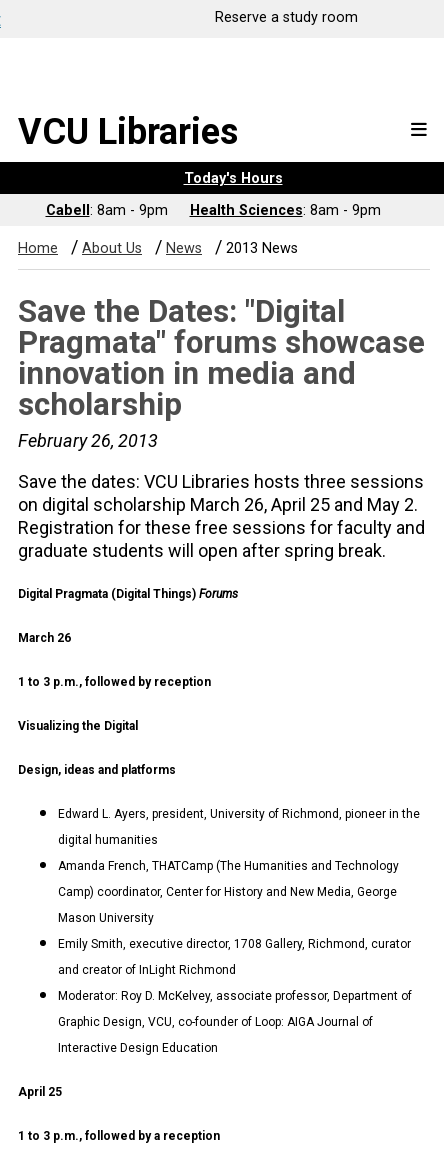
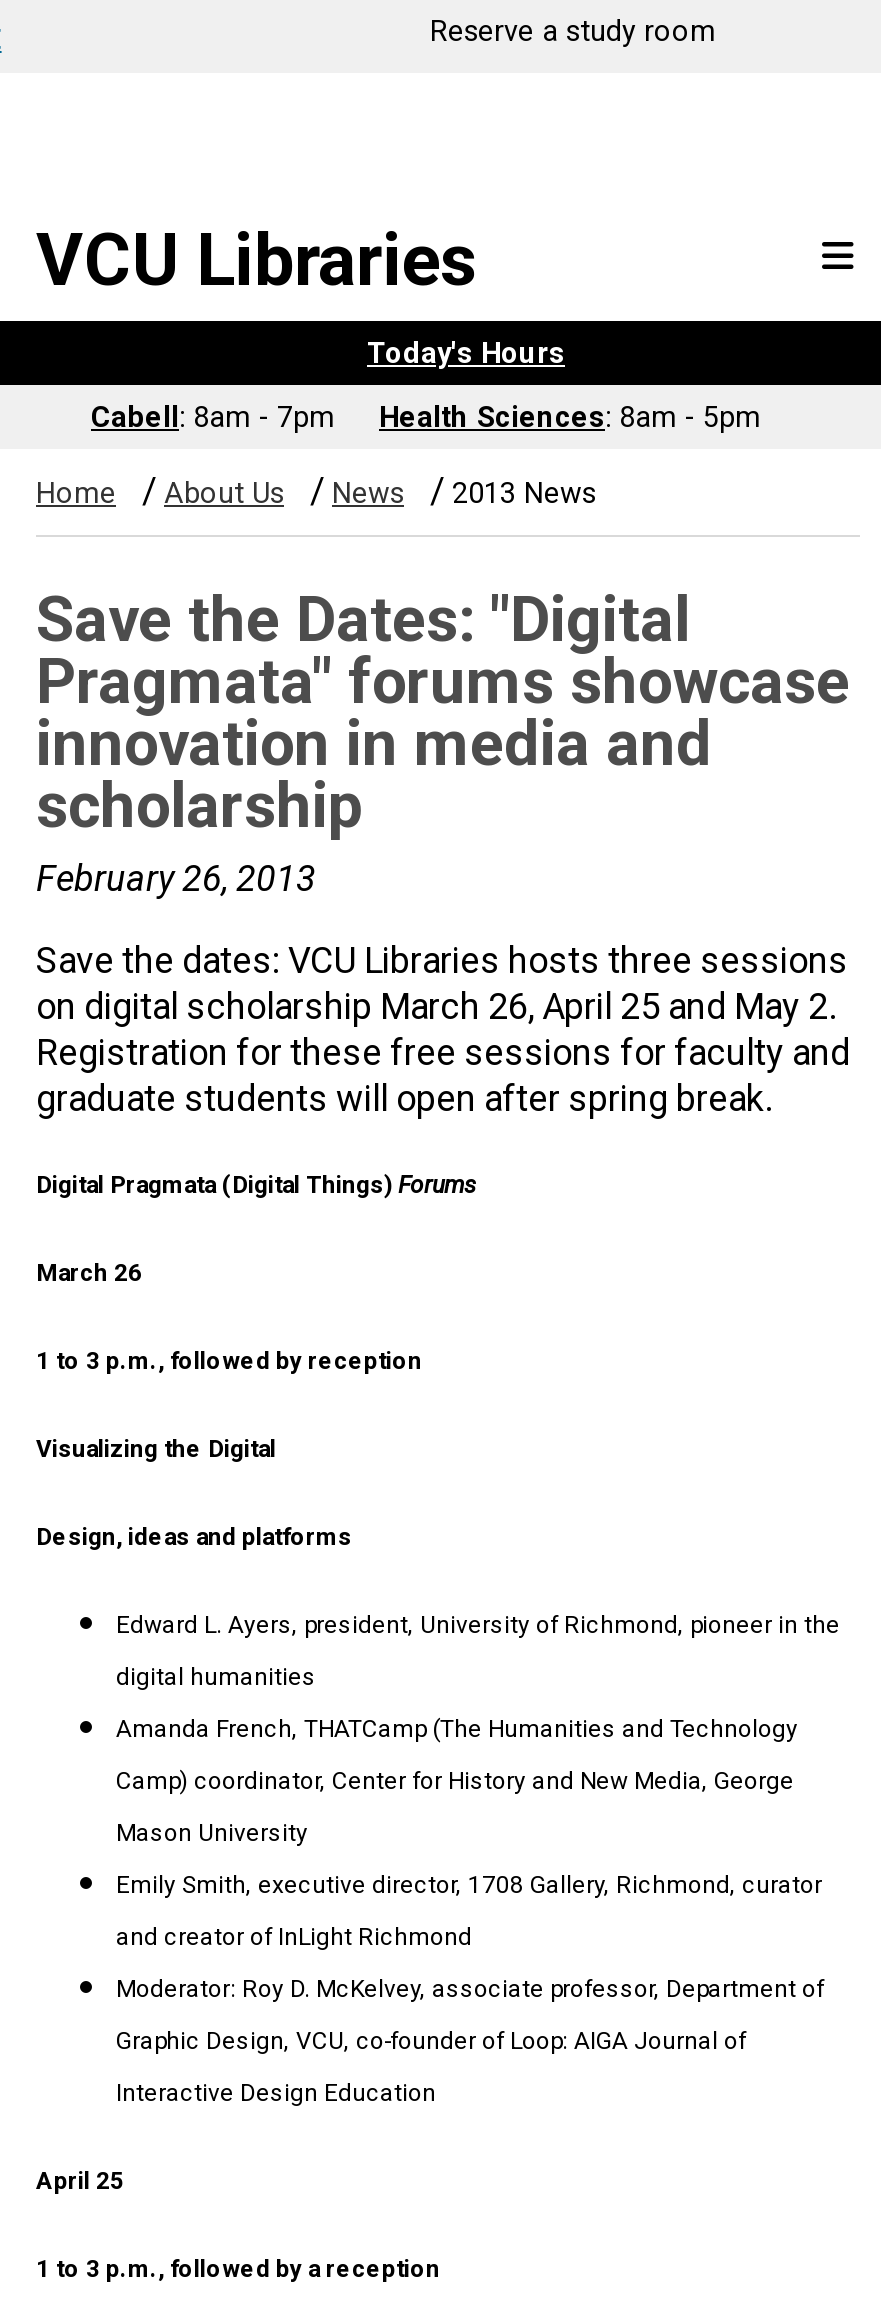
- Cabell: 8am - 9pm
+ Cabell: 8am - 7pm

- Health Sciences: 8am - 9pm
+ Health Sciences: 8am - 5pm
